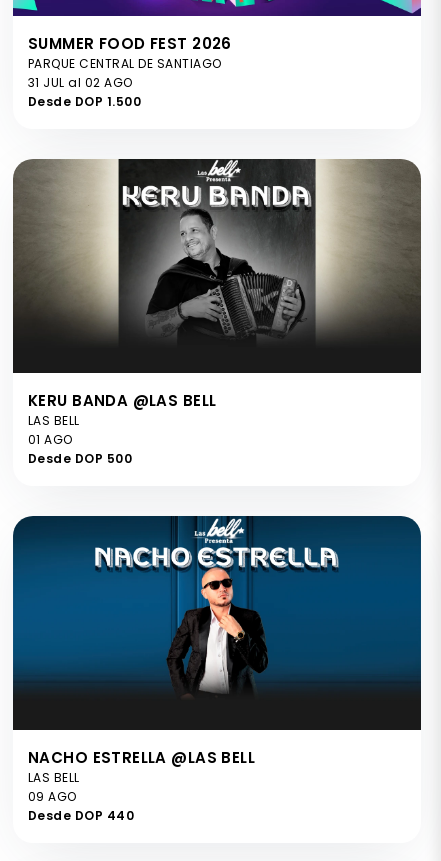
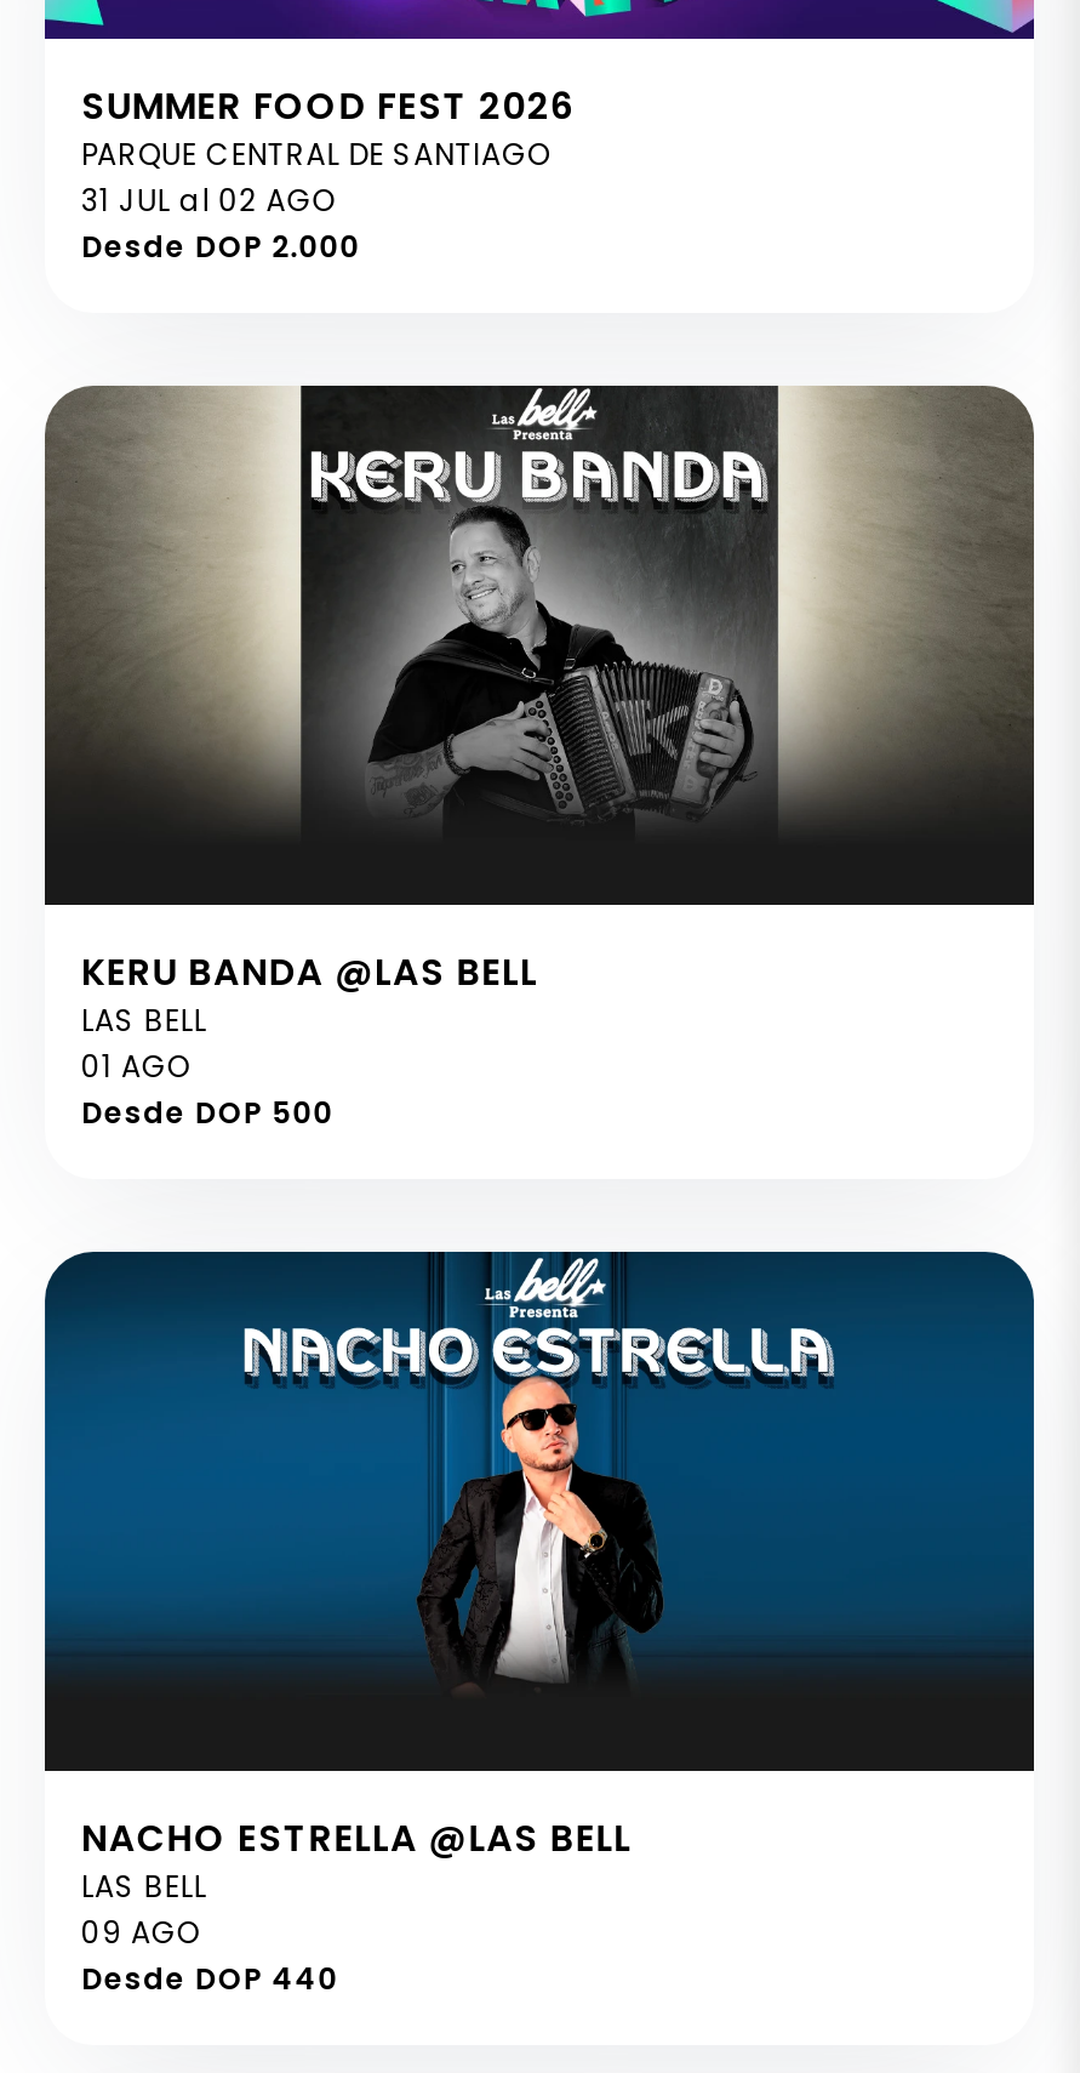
- Desde DOP 1.500
+ Desde DOP 2.000
